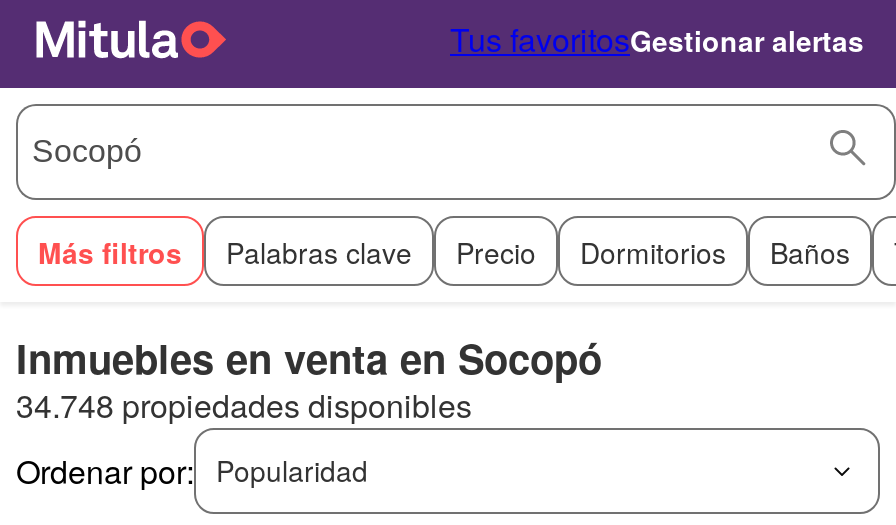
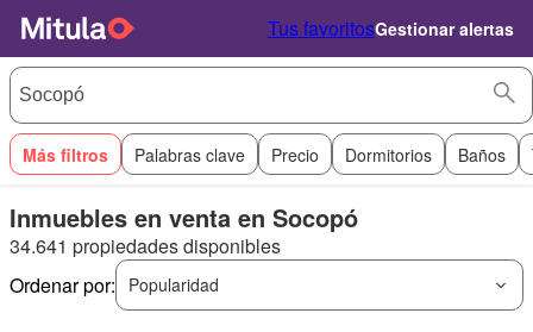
- 34.748 propiedades disponibles
+ 34.641 propiedades disponibles
